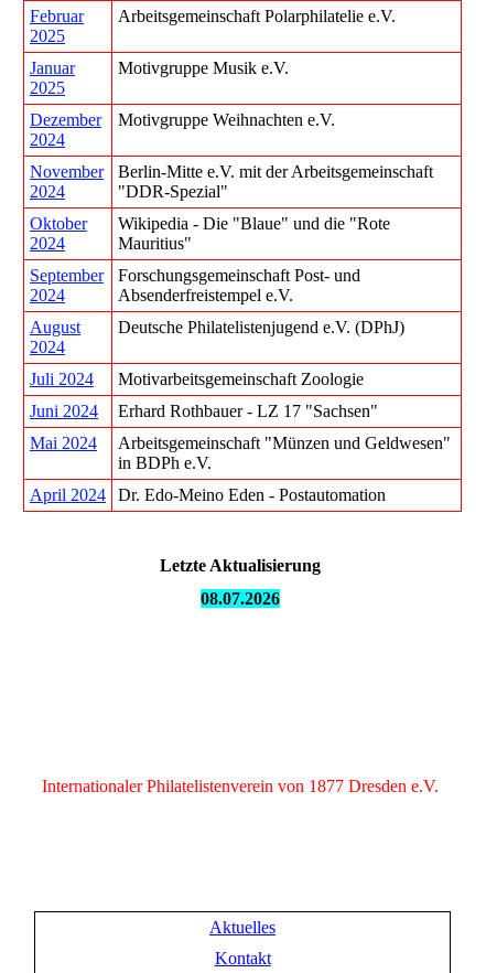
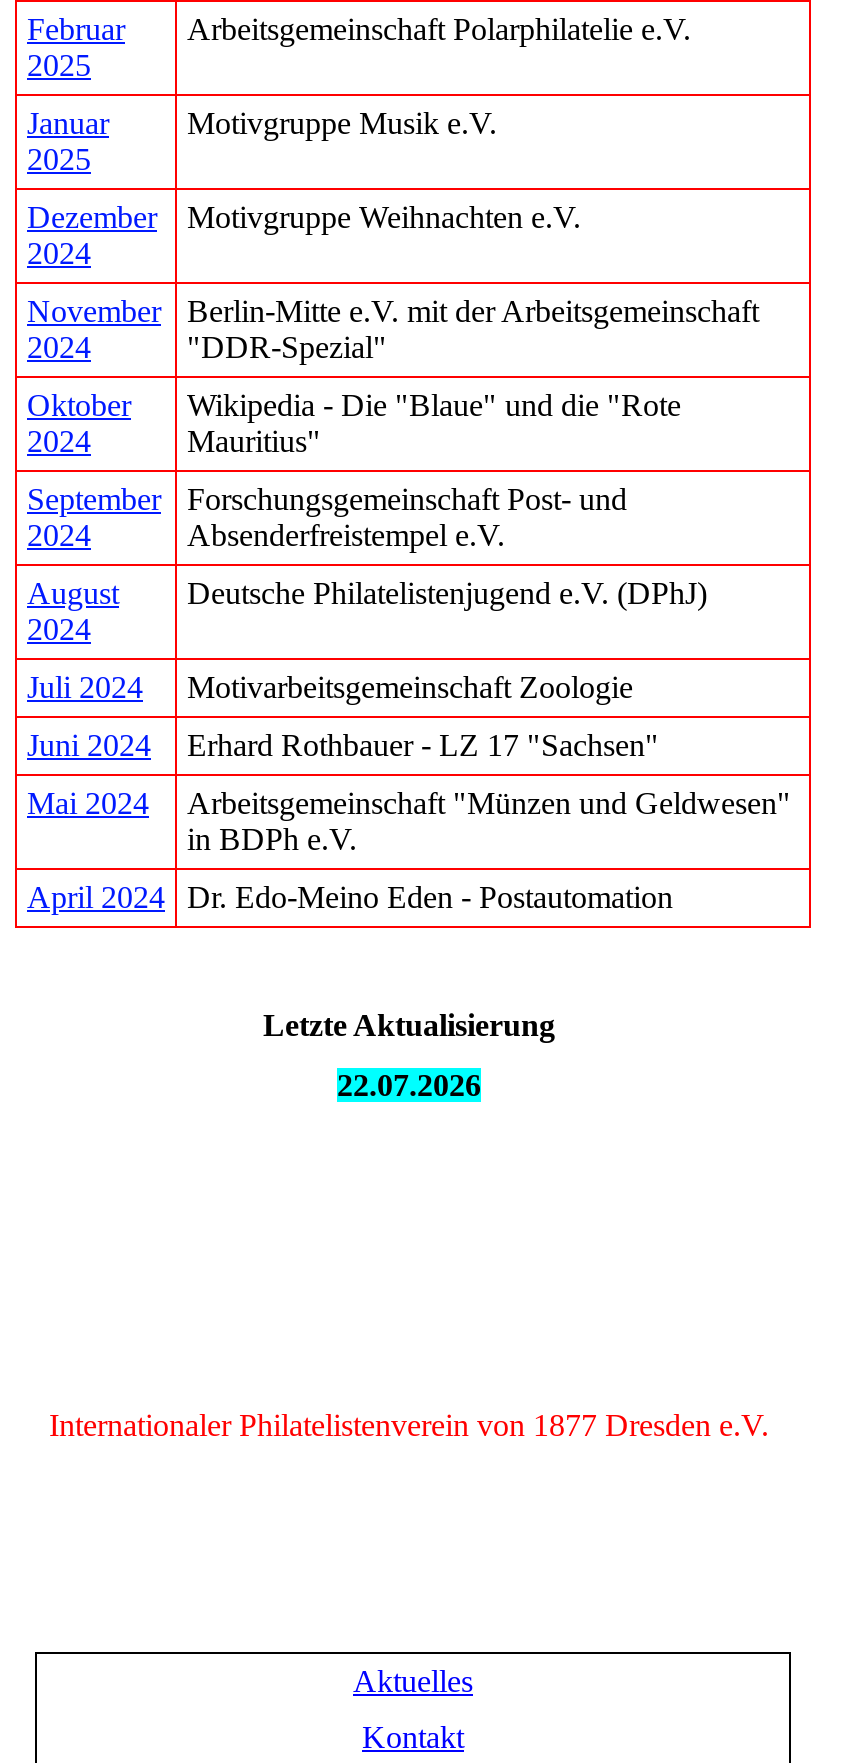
- 08.07.2026
+ 22.07.2026
